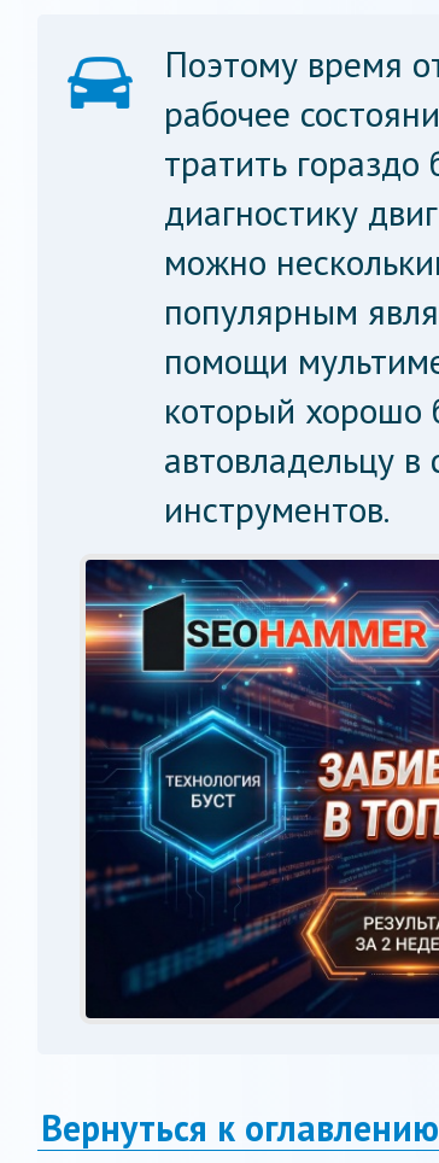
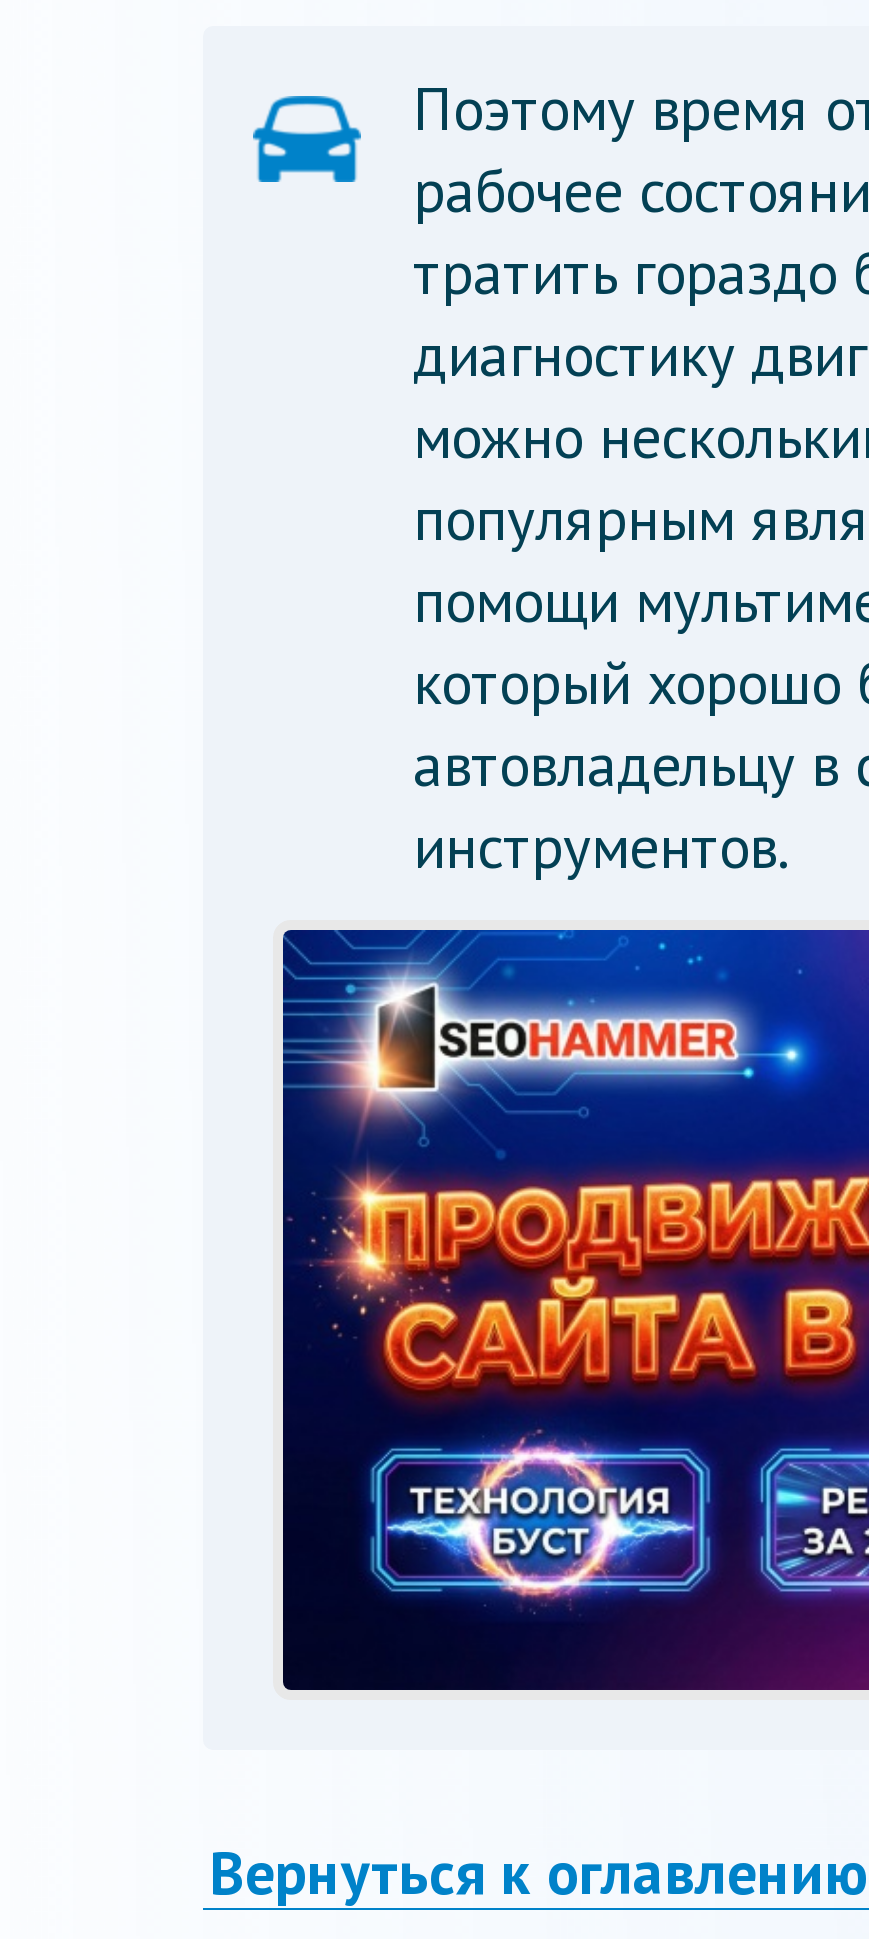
- [image]
+ [image]
